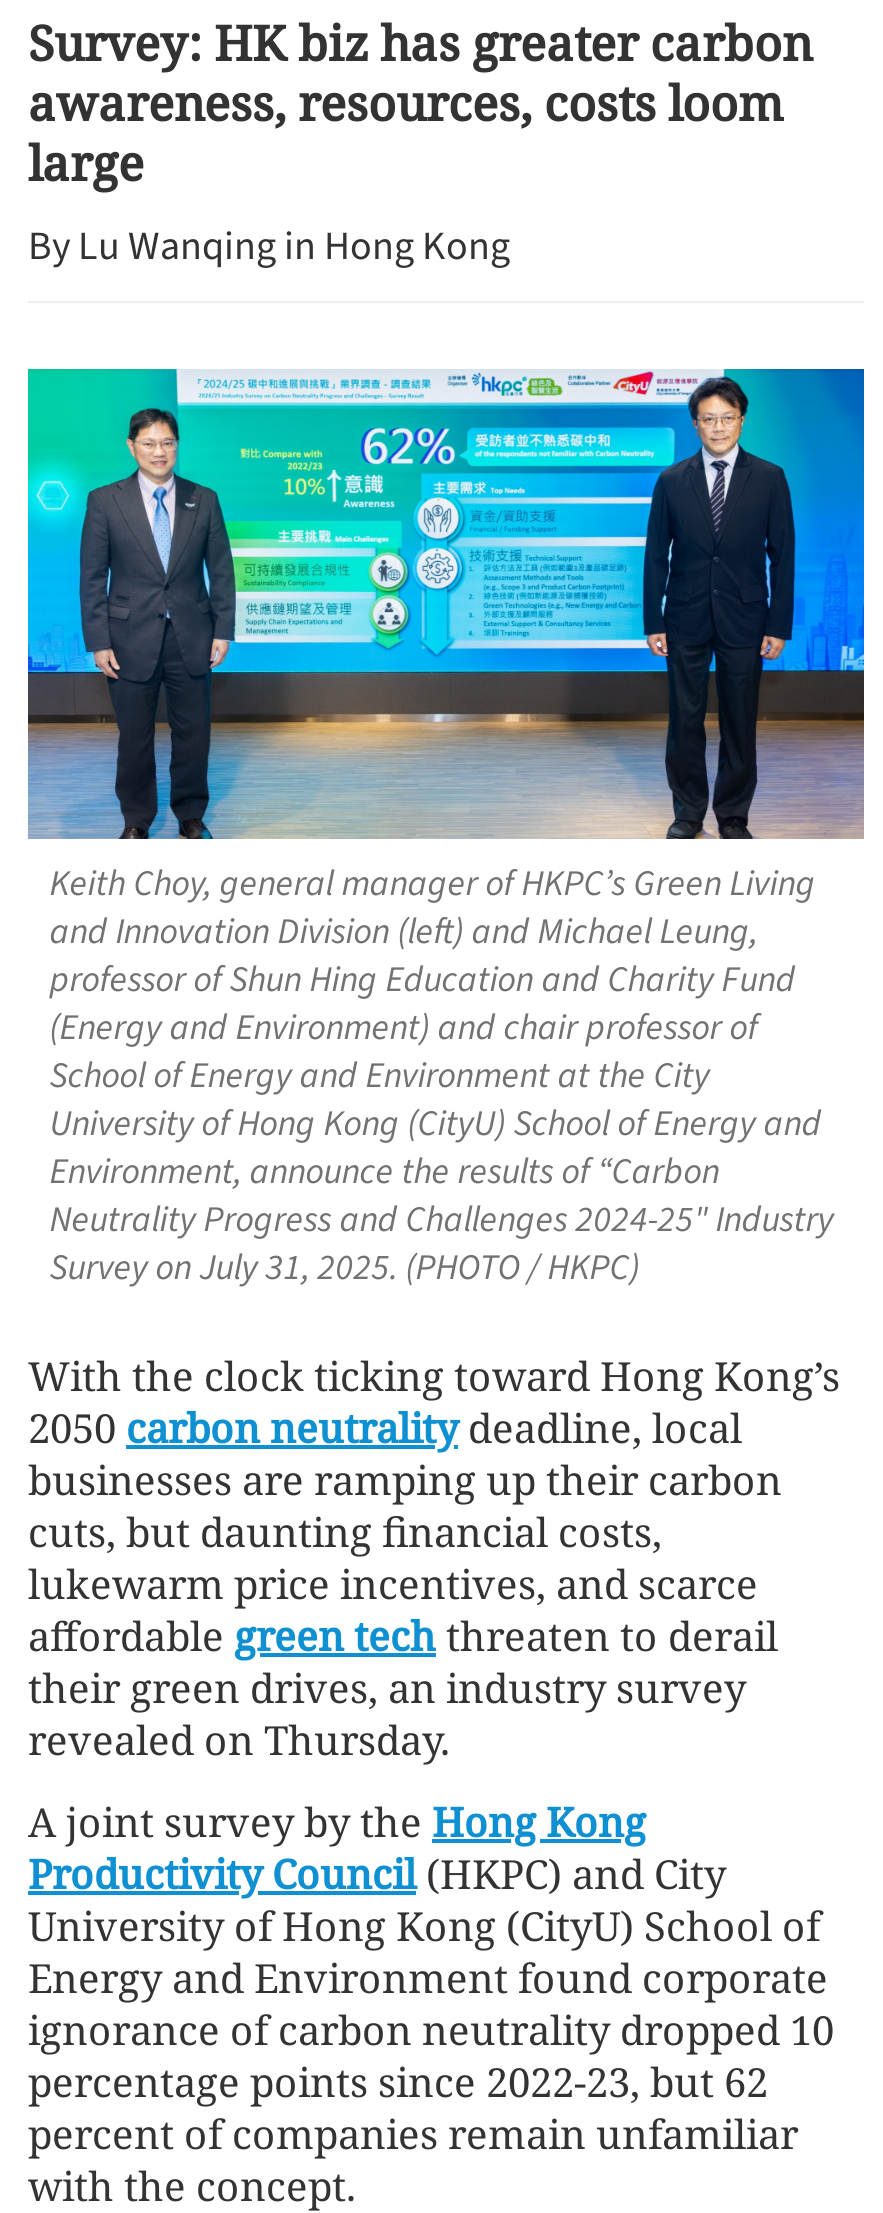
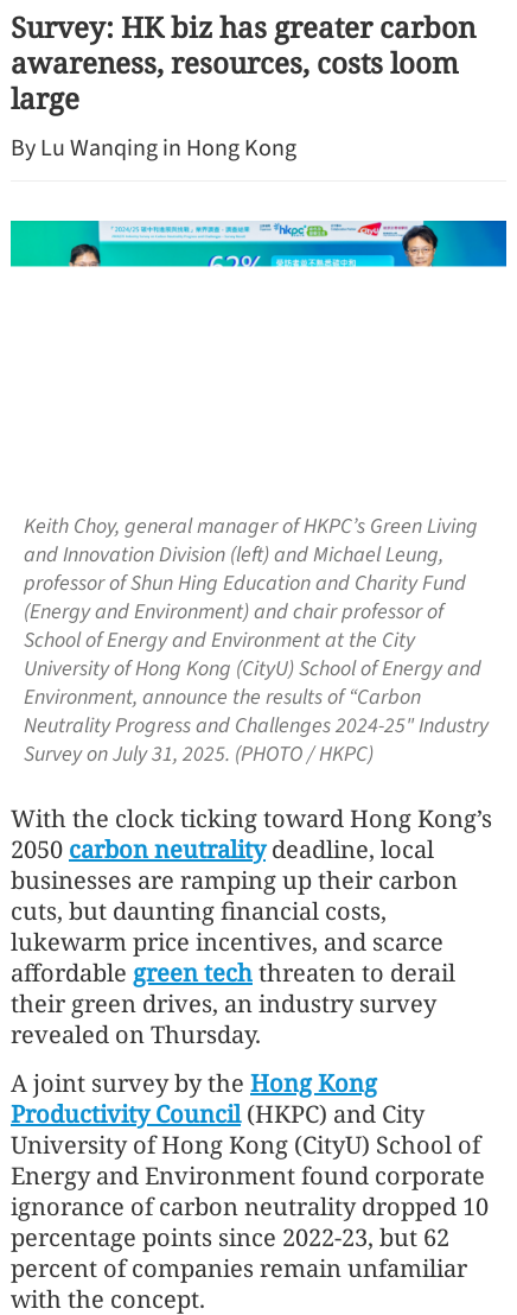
- [image]
